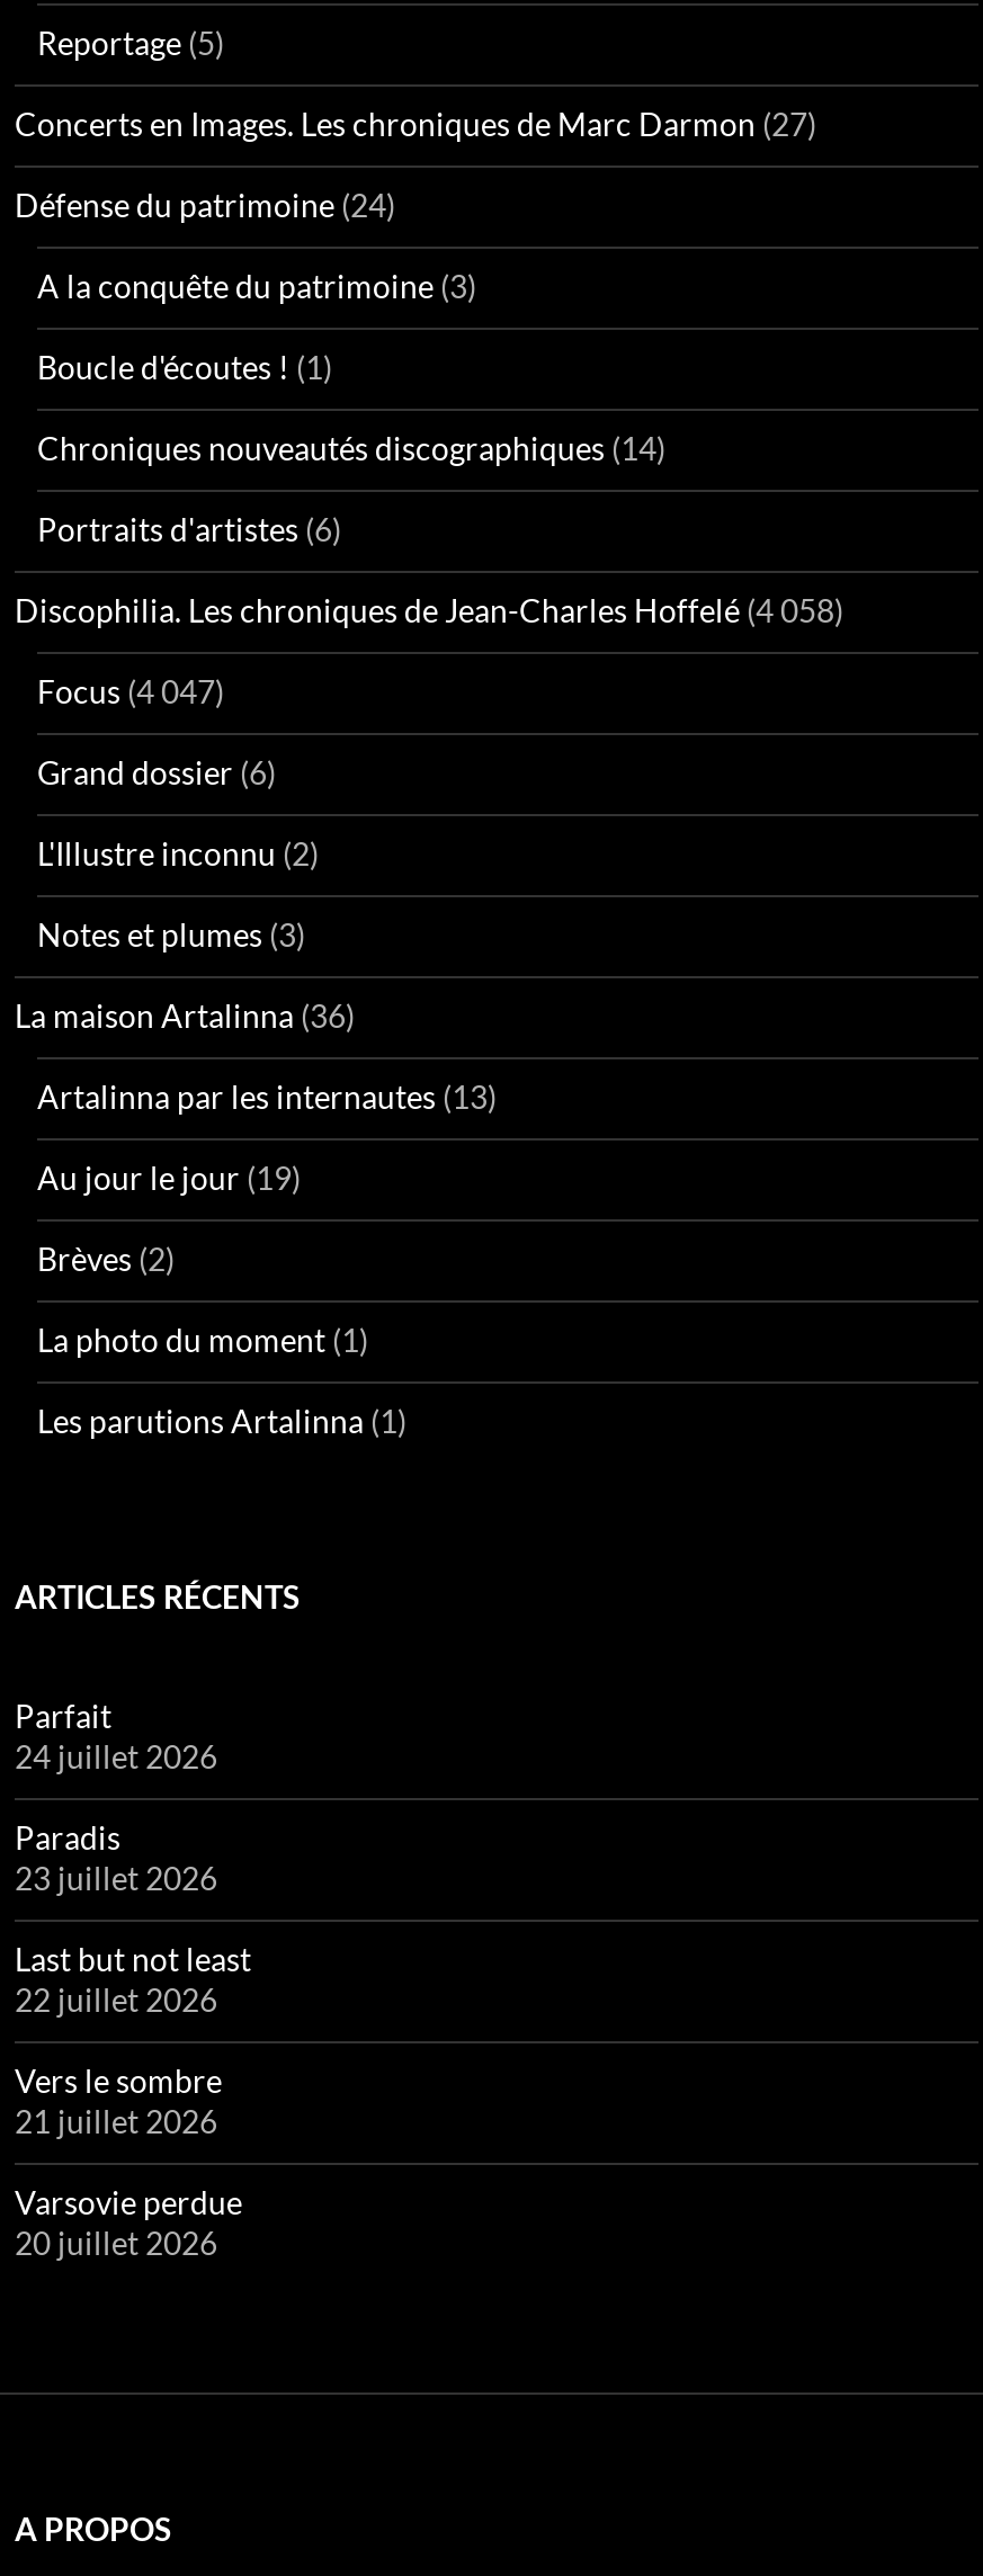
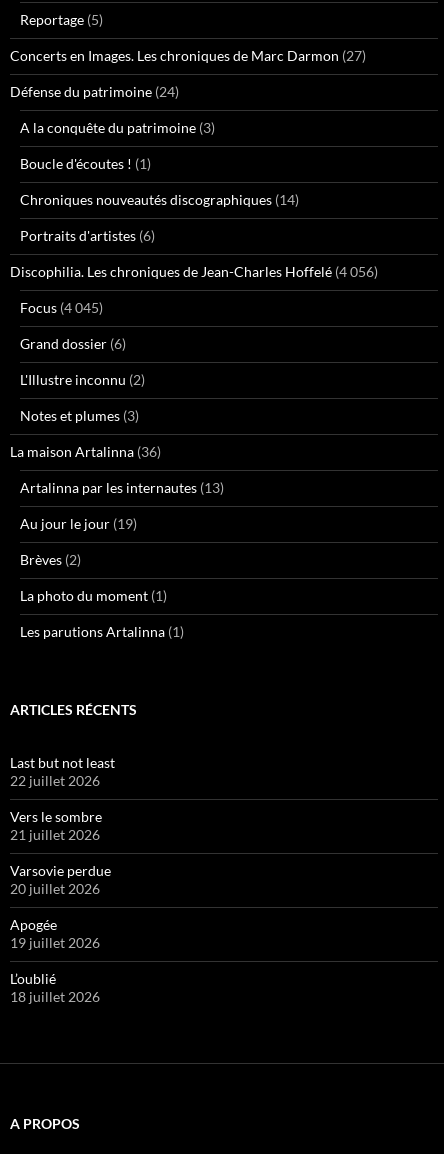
- Discophilia. Les chroniques de Jean-Charles Hoffelé (4 058)
+ Discophilia. Les chroniques de Jean-Charles Hoffelé (4 056)

- Focus (4 047)
+ Focus (4 045)

- Parfait
- 24 juillet 2026
- Paradis
- 23 juillet 2026

moved up: Last but not least | 22 juillet 2026 | Vers le sombre | 21 juillet 2026 | Varsovie perdue | 20 juillet 2026

+ Apogée
+ 19 juillet 2026
+ L’oublié
+ 18 juillet 2026
